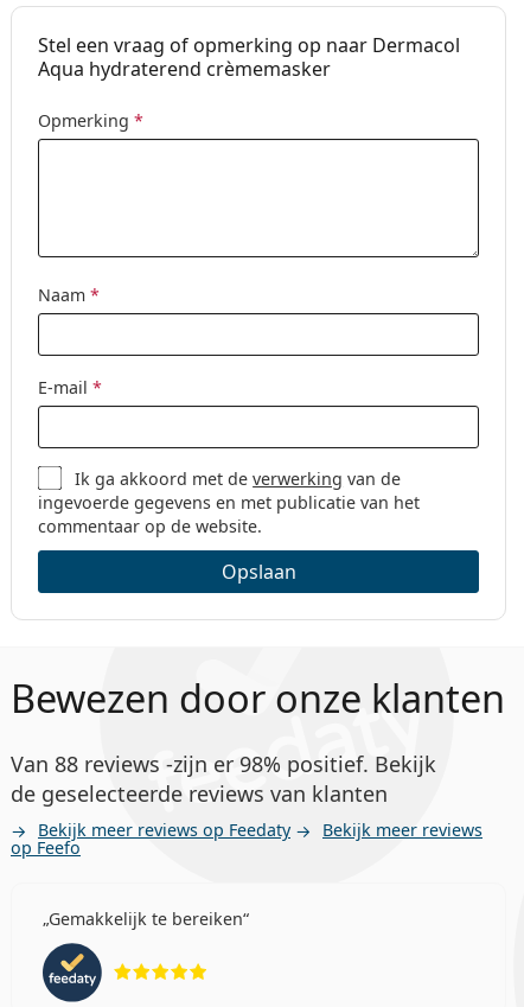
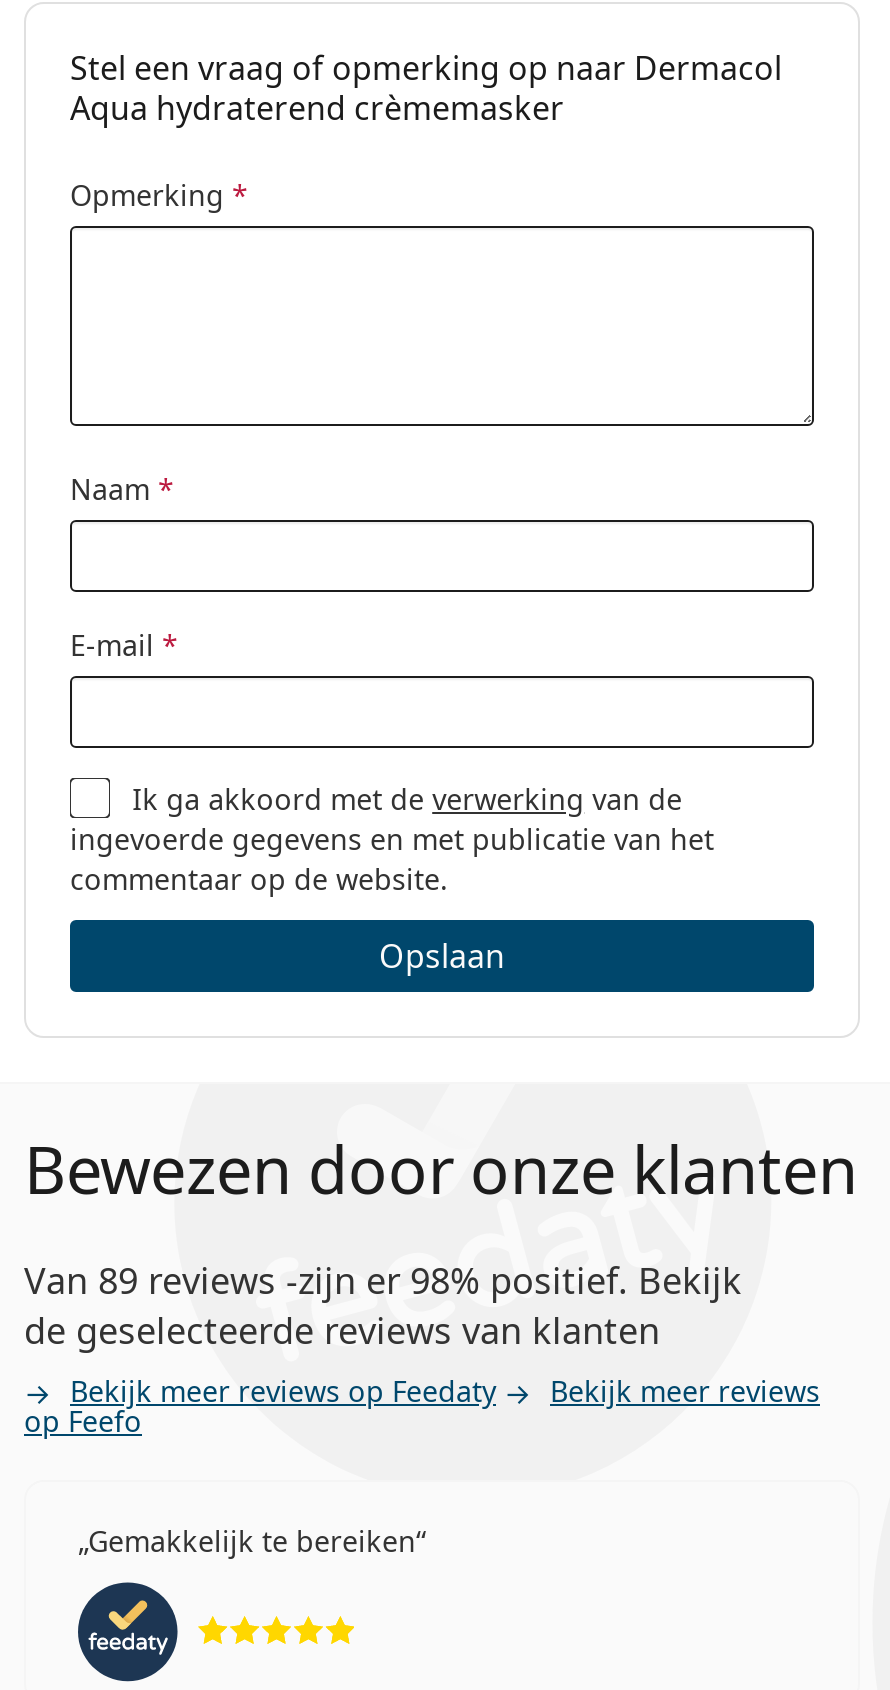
- Van 88 reviews -zijn er 98% positief. Bekijk
+ Van 89 reviews -zijn er 98% positief. Bekijk
